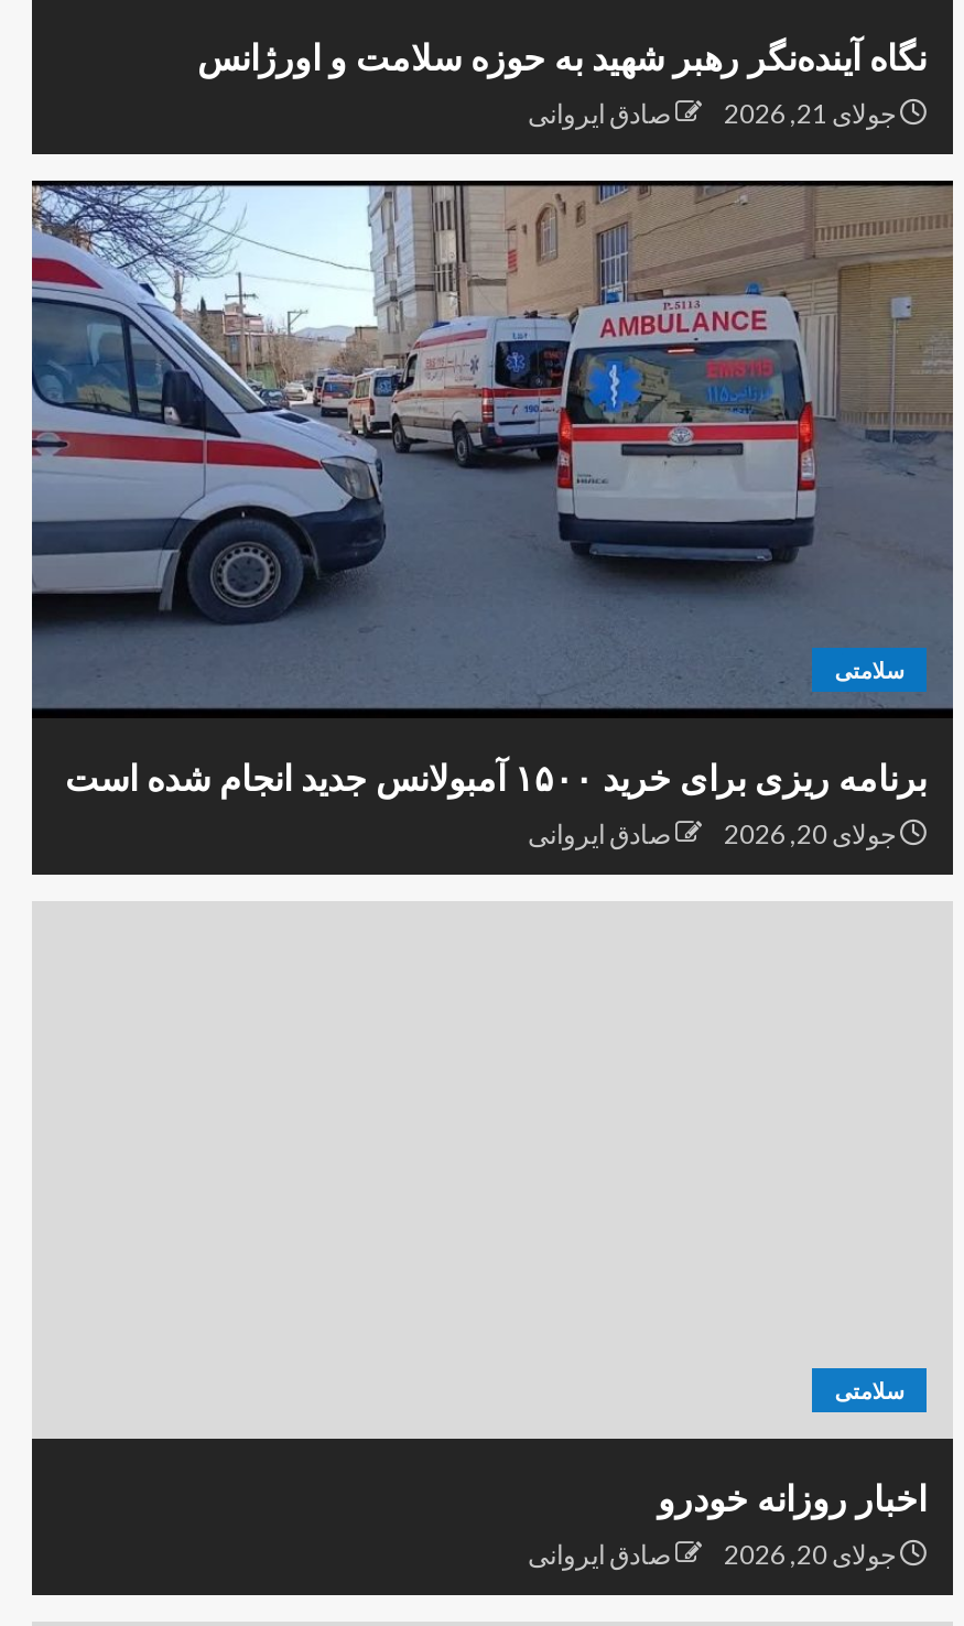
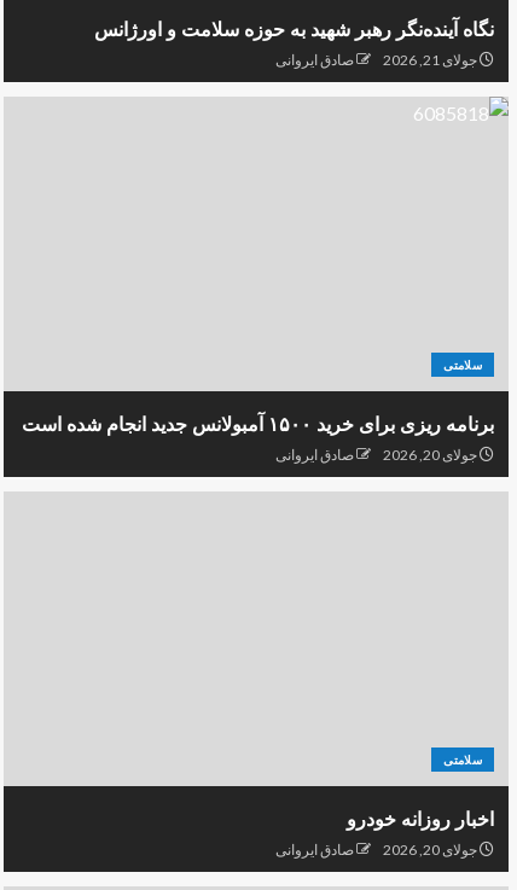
- [image]
